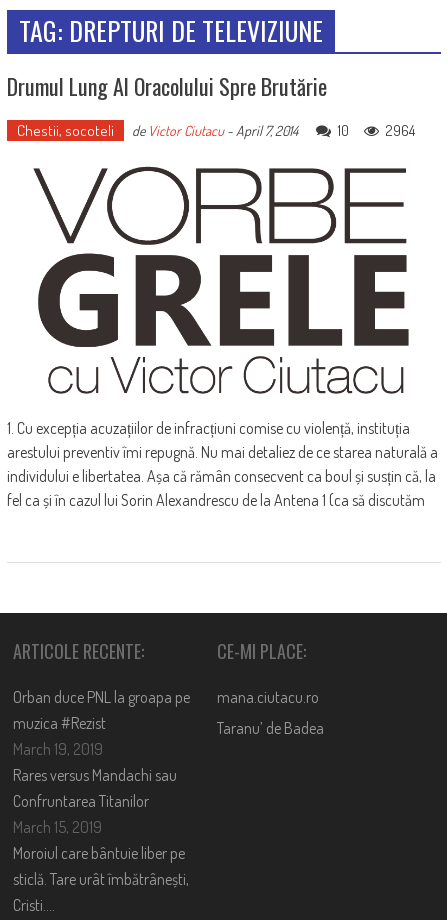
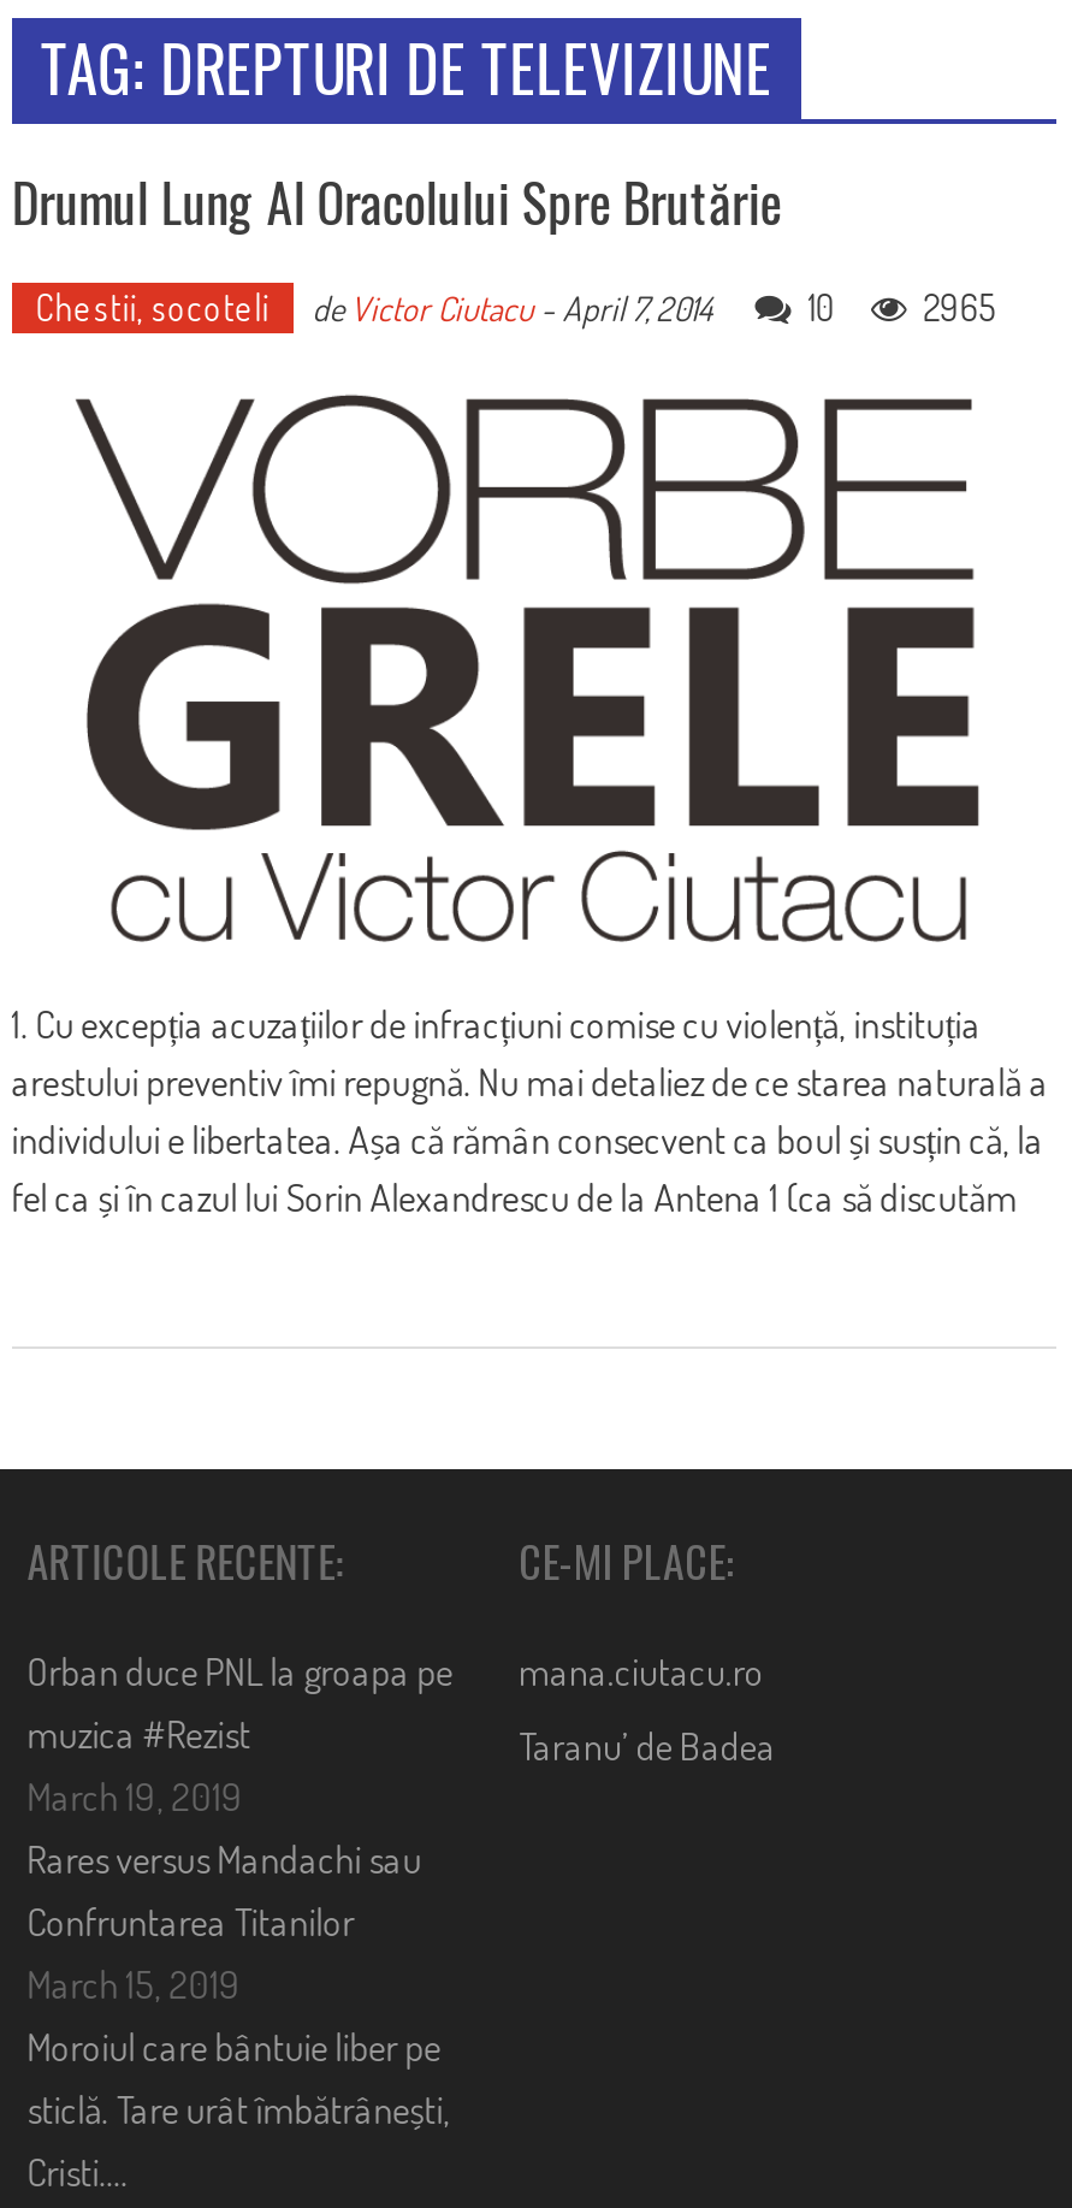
- 10 2964
+ 10 2965
